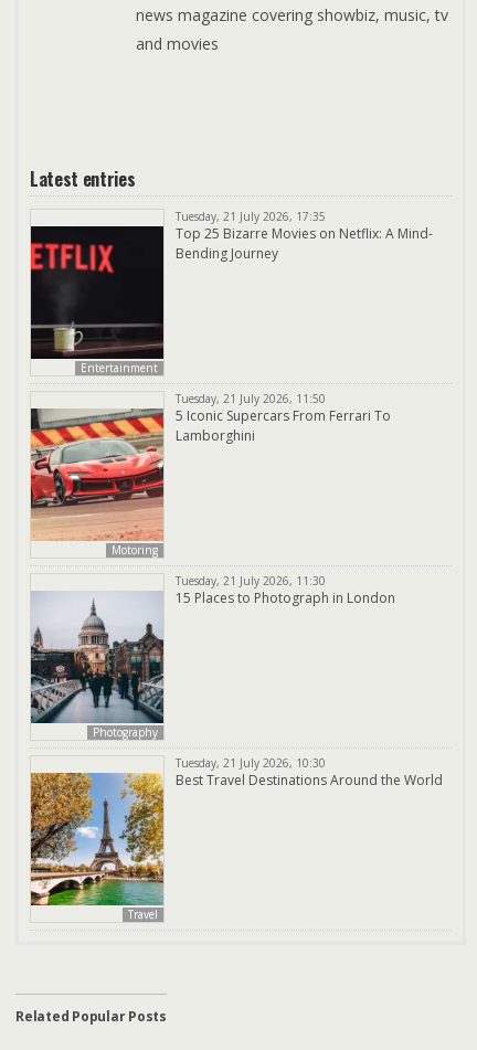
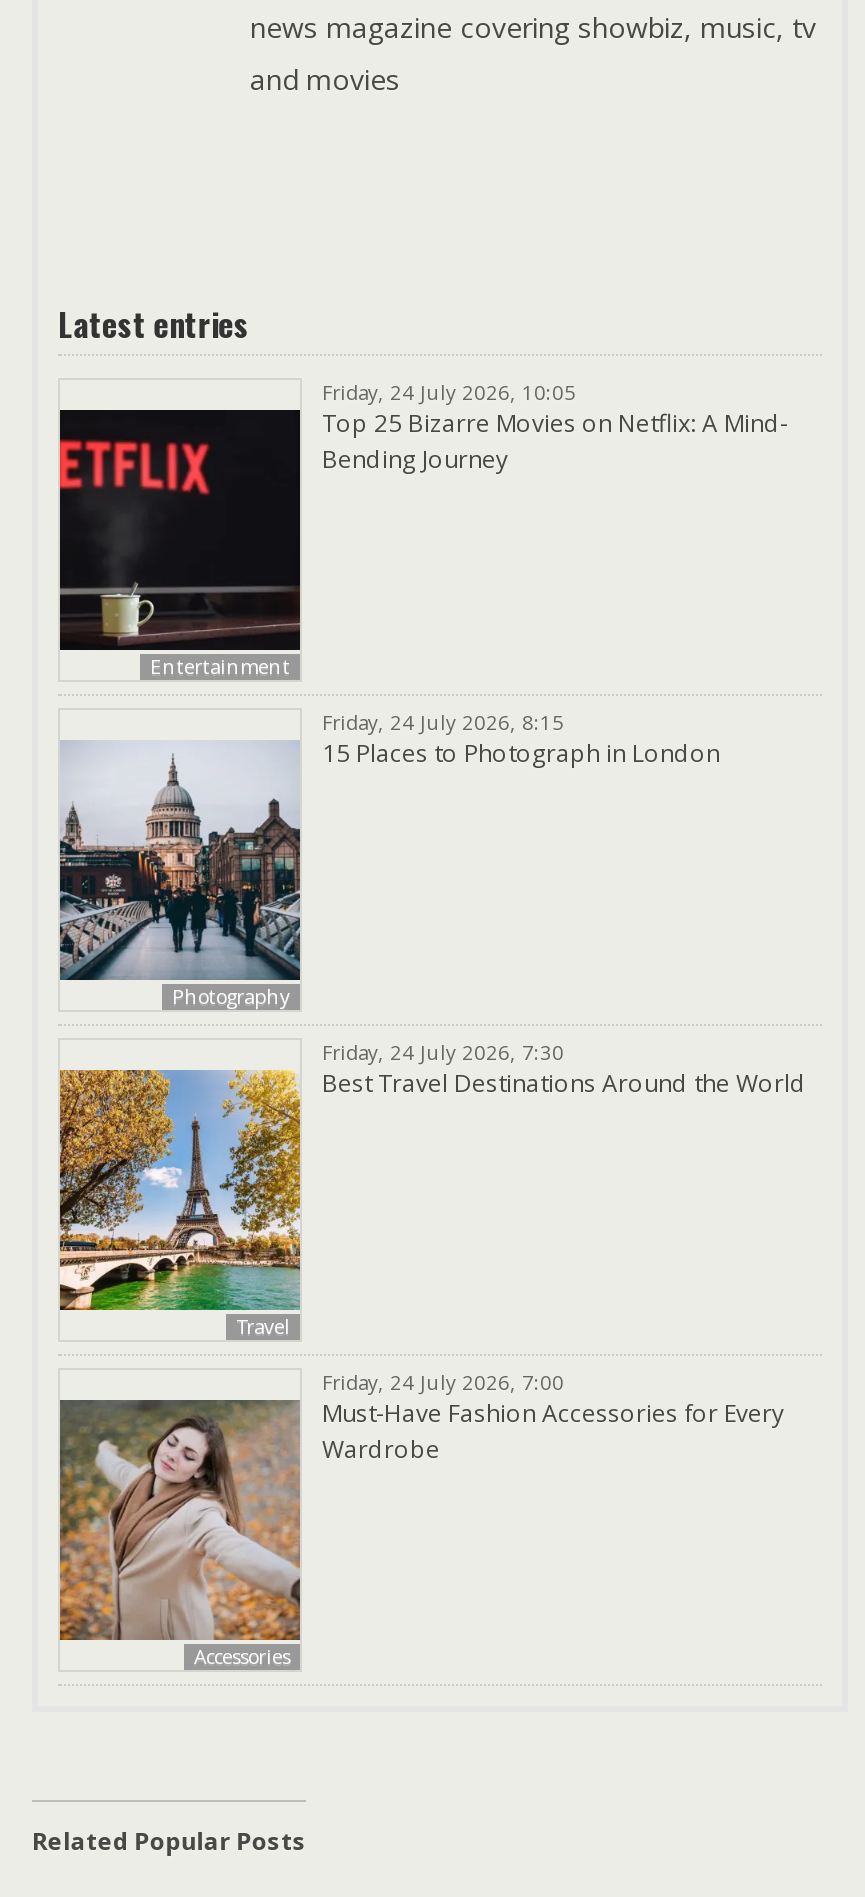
- Tuesday, 21 July 2026, 17:35
+ Friday, 24 July 2026, 10:05

- Tuesday, 21 July 2026, 11:50
- 5 Iconic Supercars From Ferrari To
- Lamborghini

- [image]
- Motoring

- Tuesday, 21 July 2026, 11:30
+ Friday, 24 July 2026, 8:15

moved up: [image] | Photography | 15 Places to Photograph in London

- Tuesday, 21 July 2026, 10:30
+ Friday, 24 July 2026, 7:30

moved up: [image] | Travel | Best Travel Destinations Around the World

+ [image]
+ Accessories

+ Friday, 24 July 2026, 7:00
+ Must-Have Fashion Accessories for Every
+ Wardrobe
